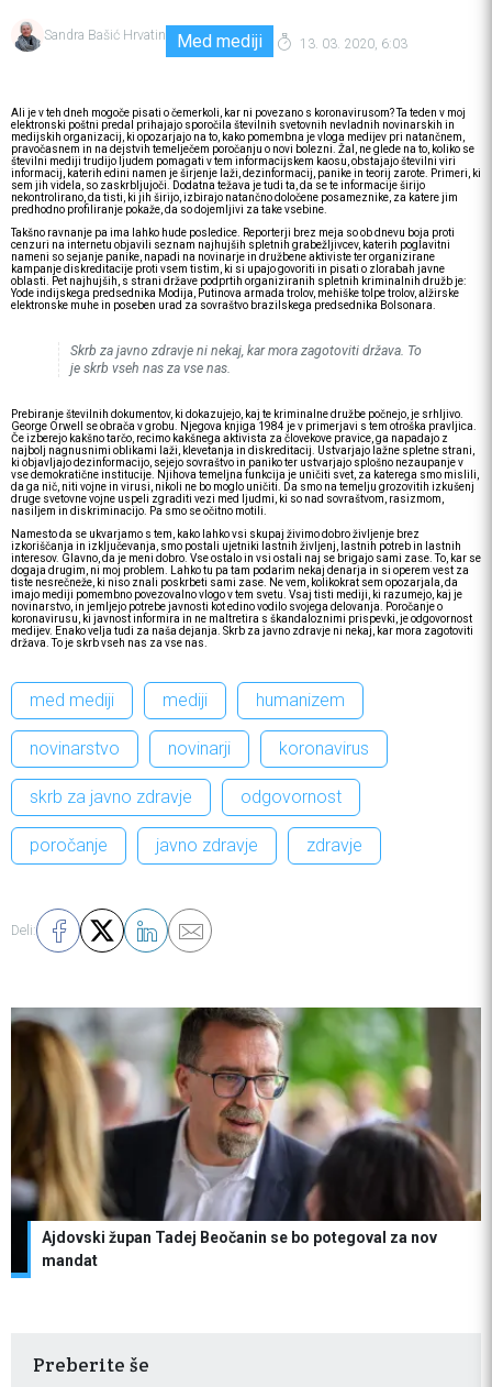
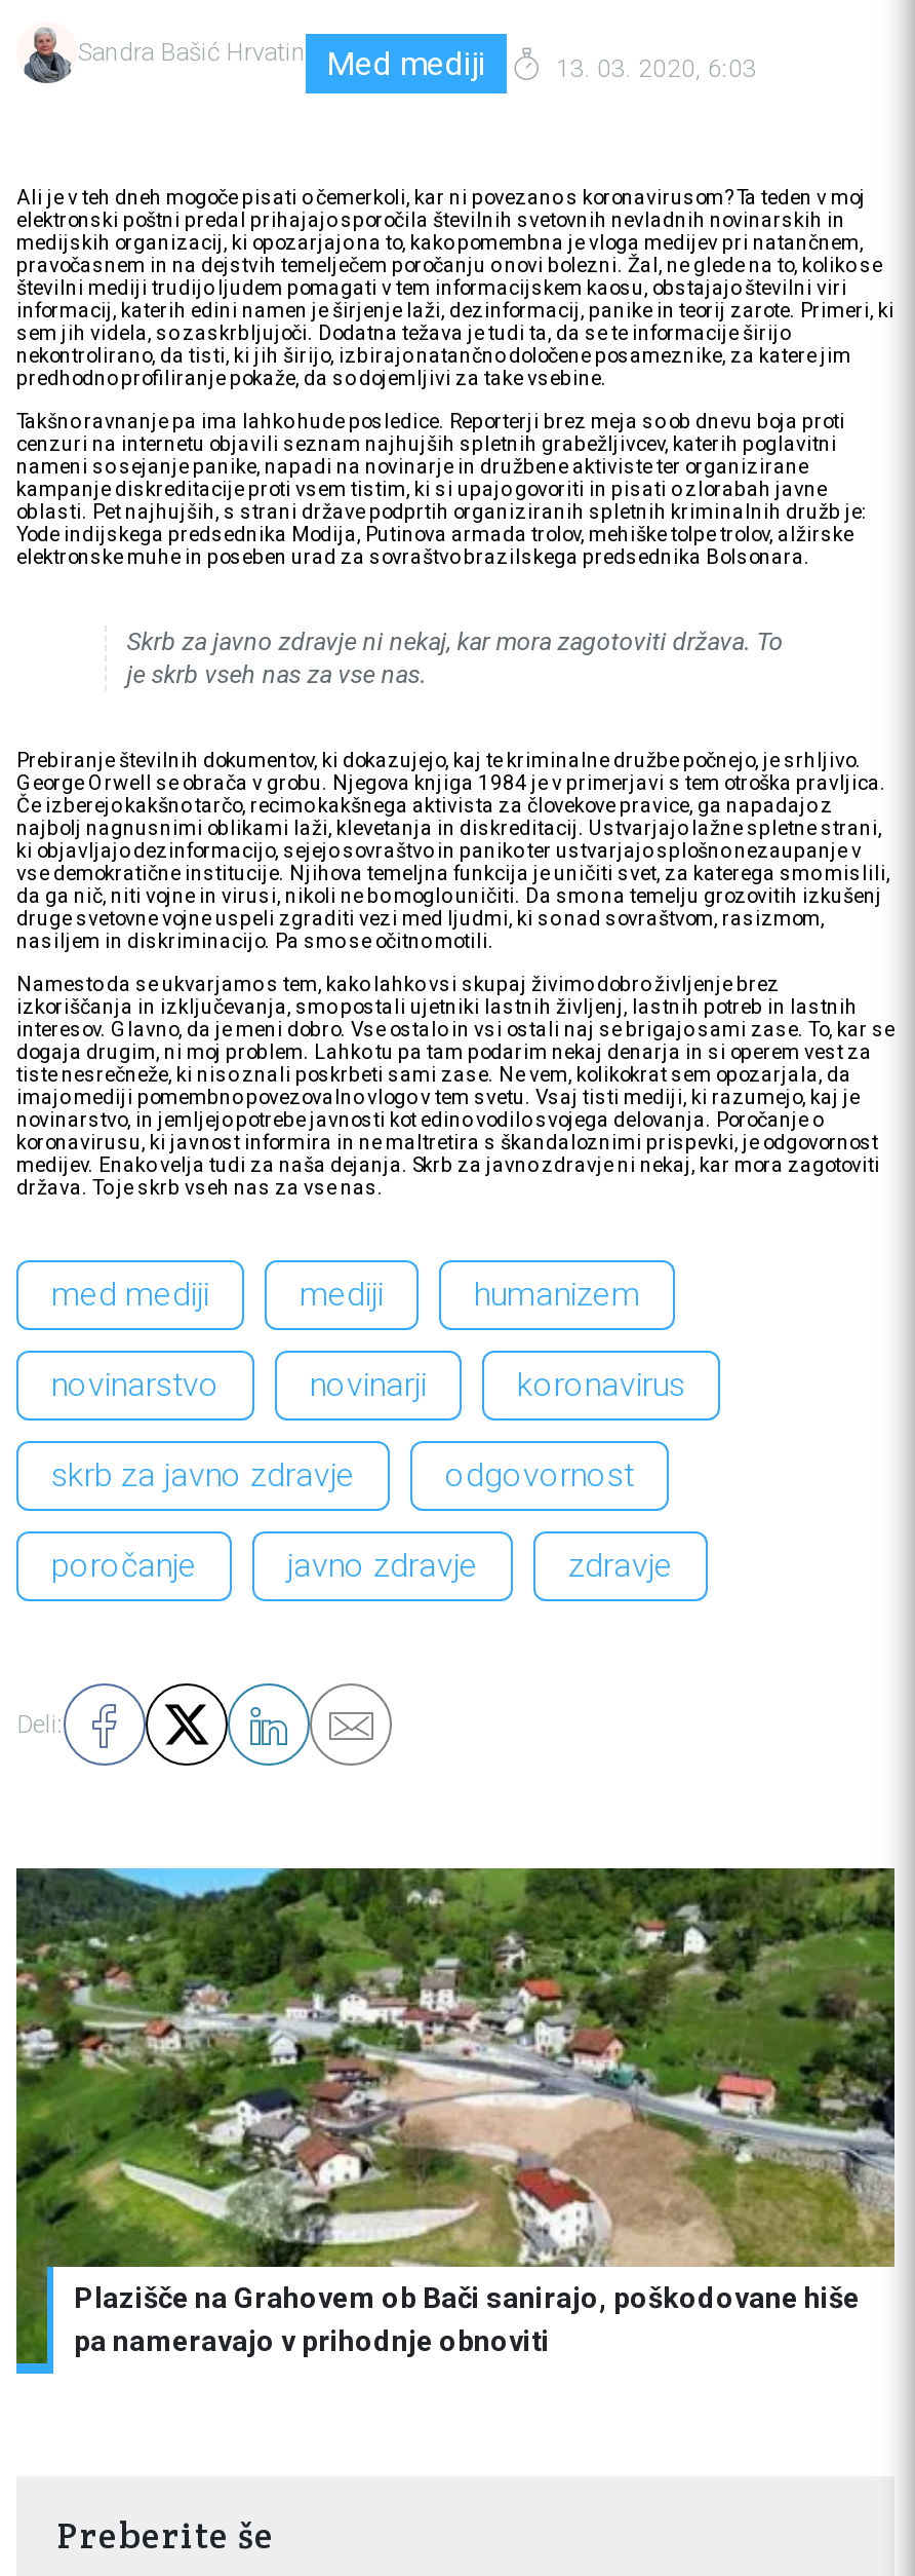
- [image]
- Ajdovski župan Tadej Beočanin se bo potegoval za nov
- mandat
+ [image]
+ Plazišče na Grahovem ob Bači sanirajo, poškodovane hiše
+ pa nameravajo v prihodnje obnoviti
